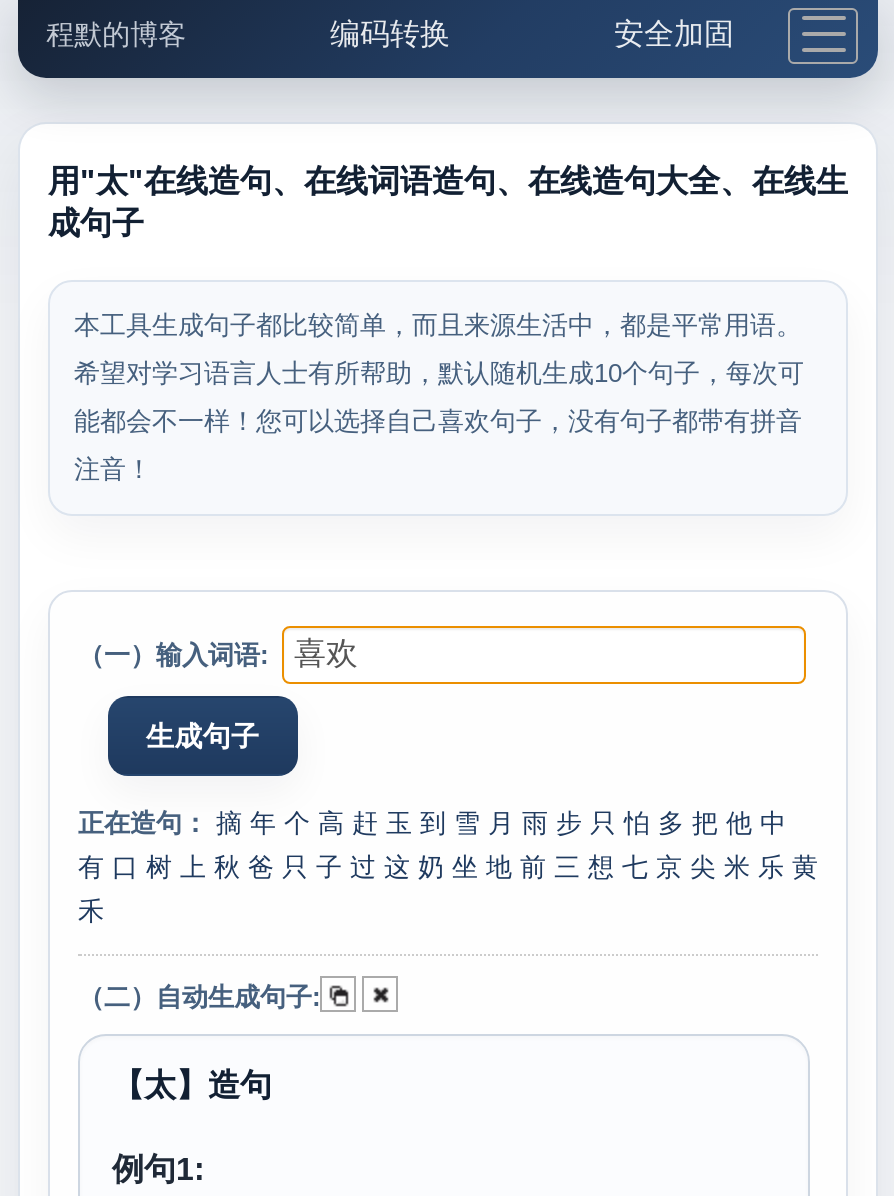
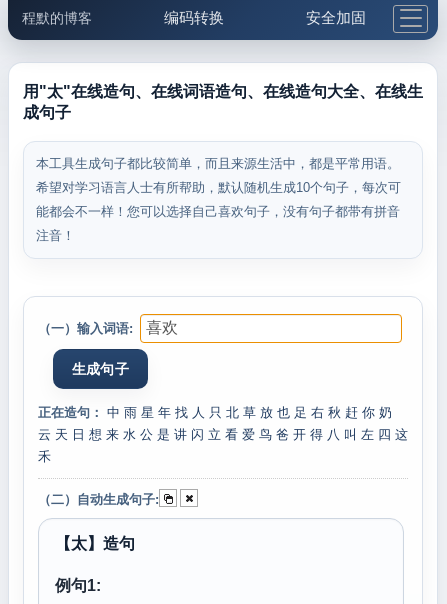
- 正在造句： 摘 年 个 高 赶 玉 到 雪 月 雨 步 只 怕 多 把 他 中
+ 正在造句： 中 雨 星 年 找 人 只 北 草 放 也 足 右 秋 赶 你 奶

- 有 口 树 上 秋 爸 只 子 过 这 奶 坐 地 前 三 想 七 京 尖 米 乐 黄
+ 云 天 日 想 来 水 公 是 讲 闪 立 看 爱 鸟 爸 开 得 八 叫 左 四 这
